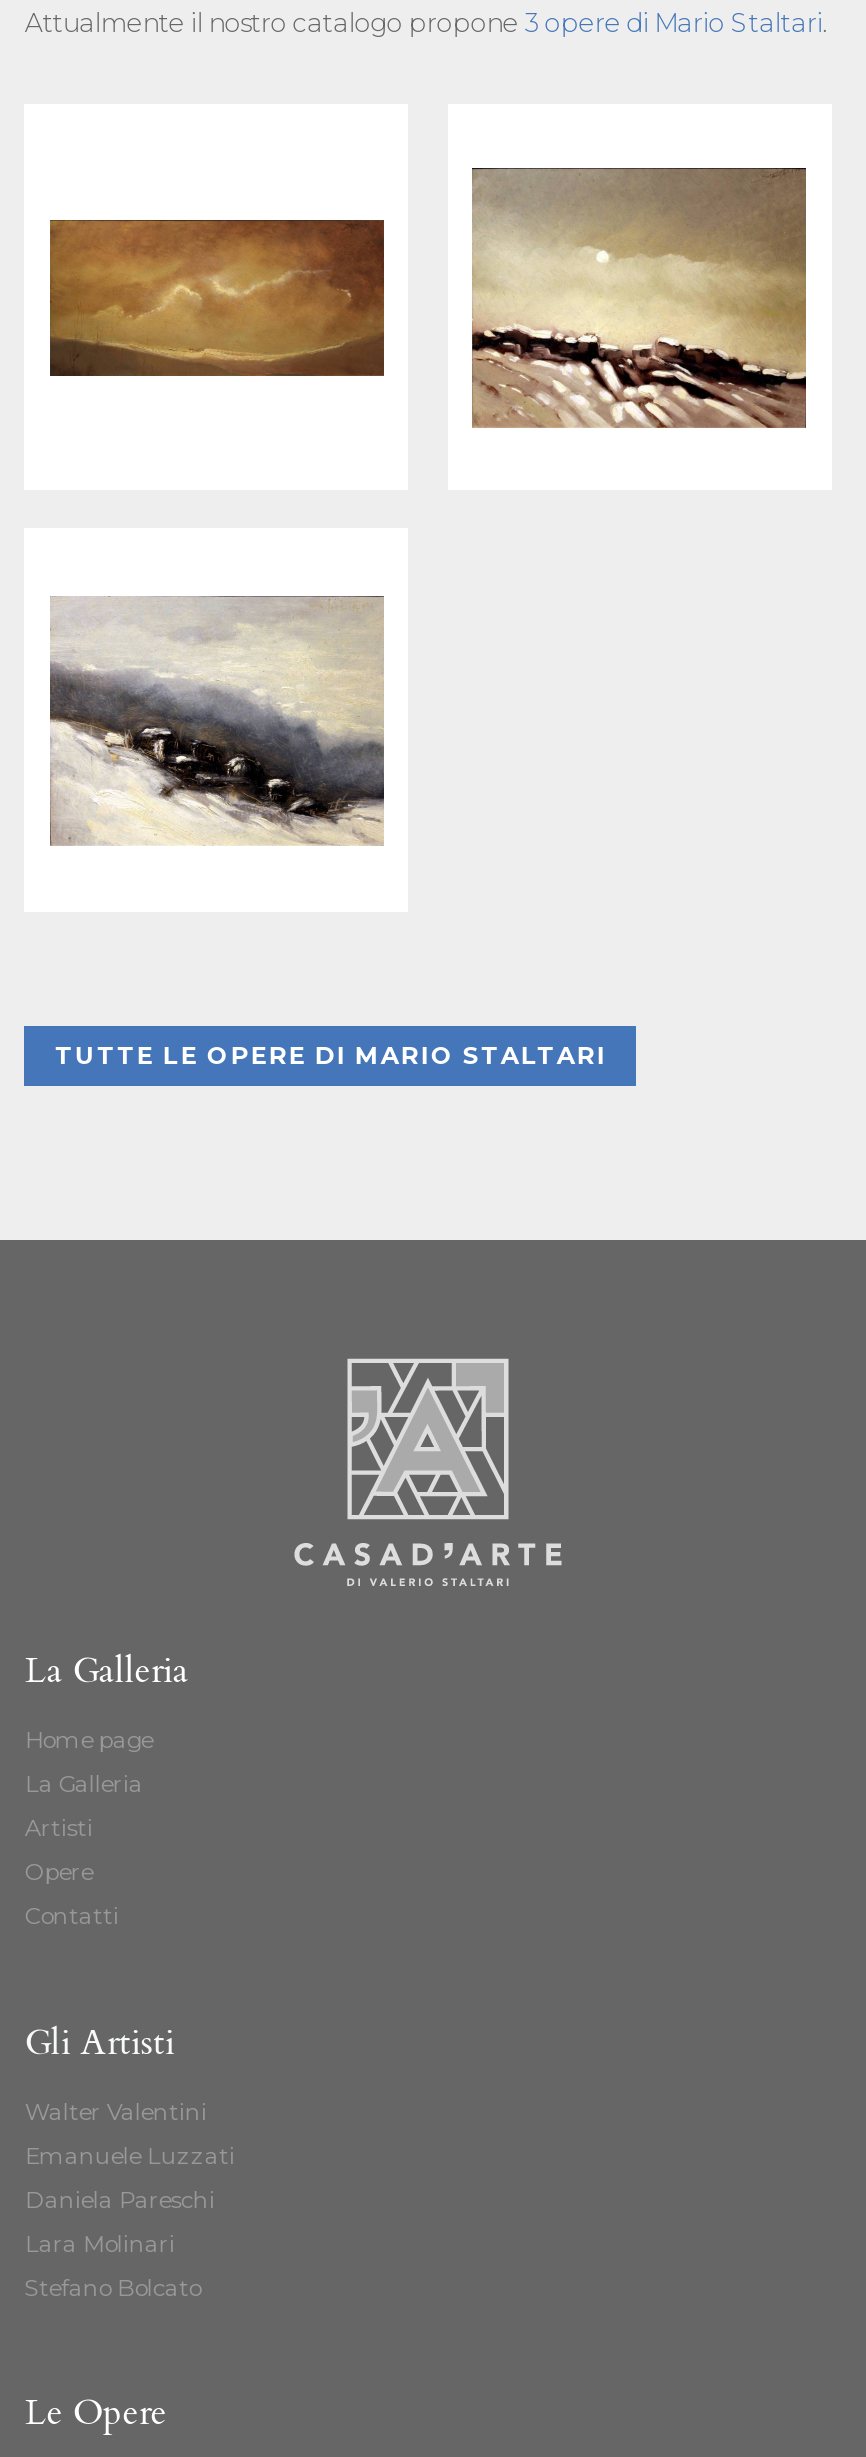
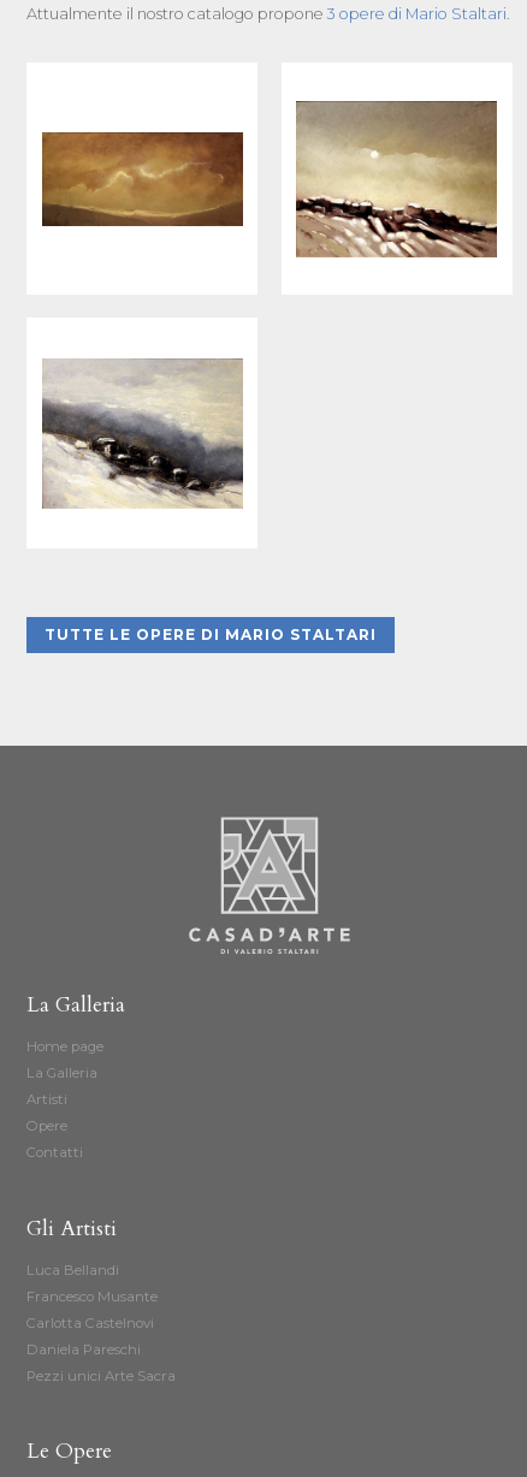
- Walter Valentini
- Emanuele Luzzati
+ Luca Bellandi
+ Francesco Musante
+ Carlotta Castelnovi

moved down: Daniela Pareschi

- Lara Molinari
- Stefano Bolcato
+ Pezzi unici Arte Sacra
